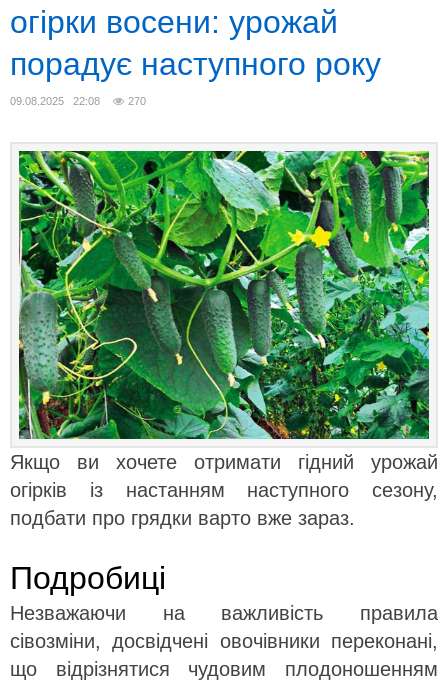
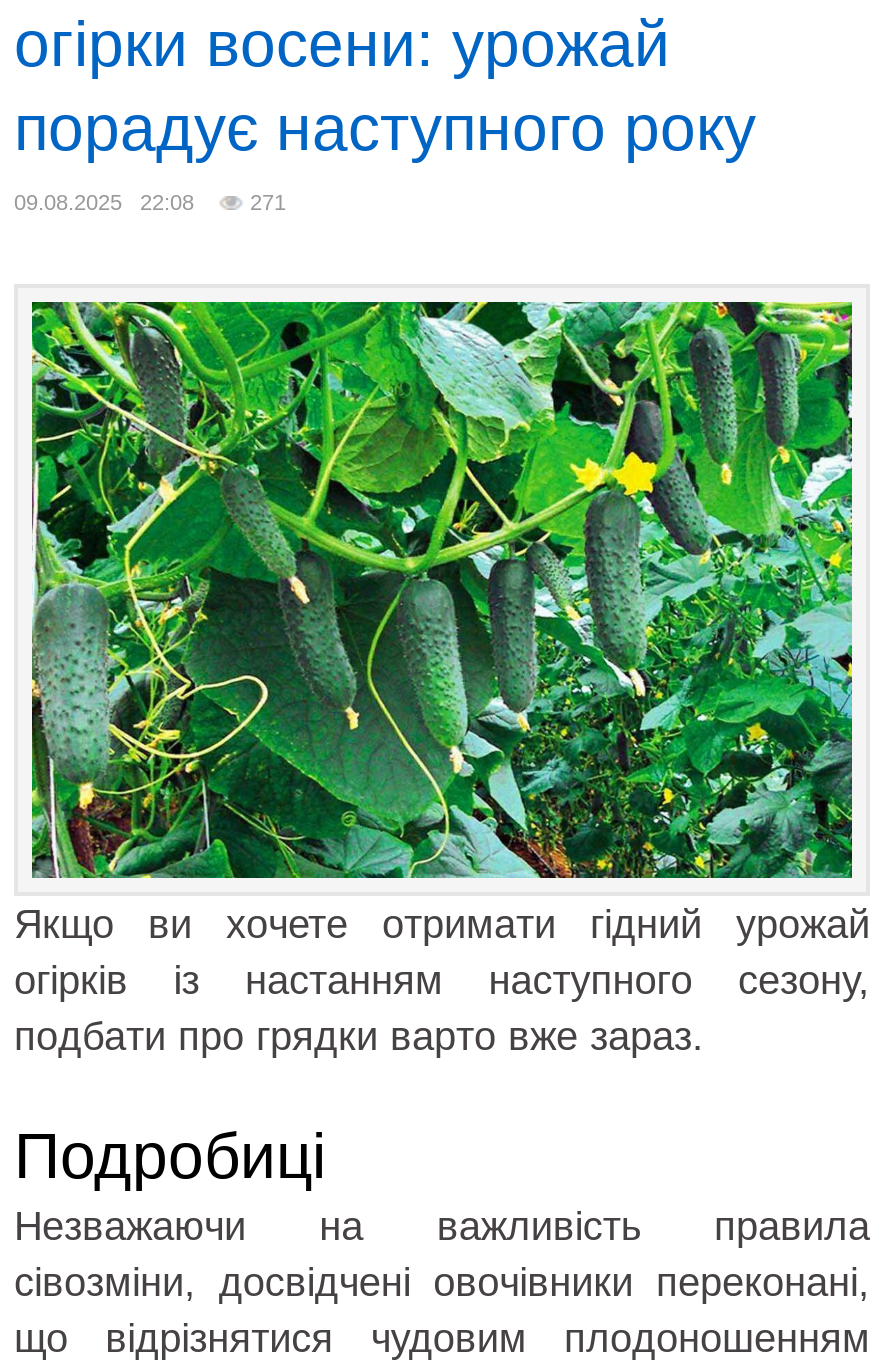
- 09.08.2025 22:08 270
+ 09.08.2025 22:08 271
